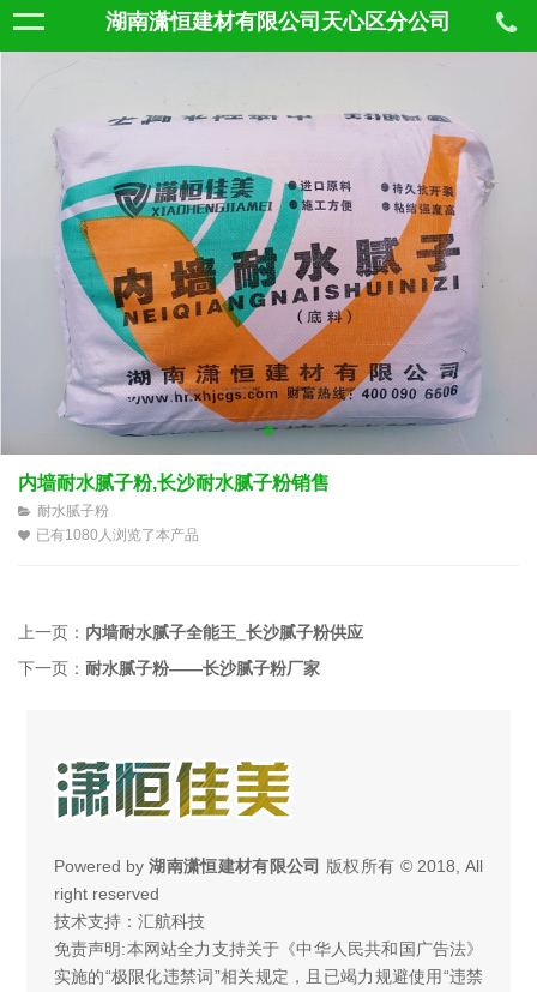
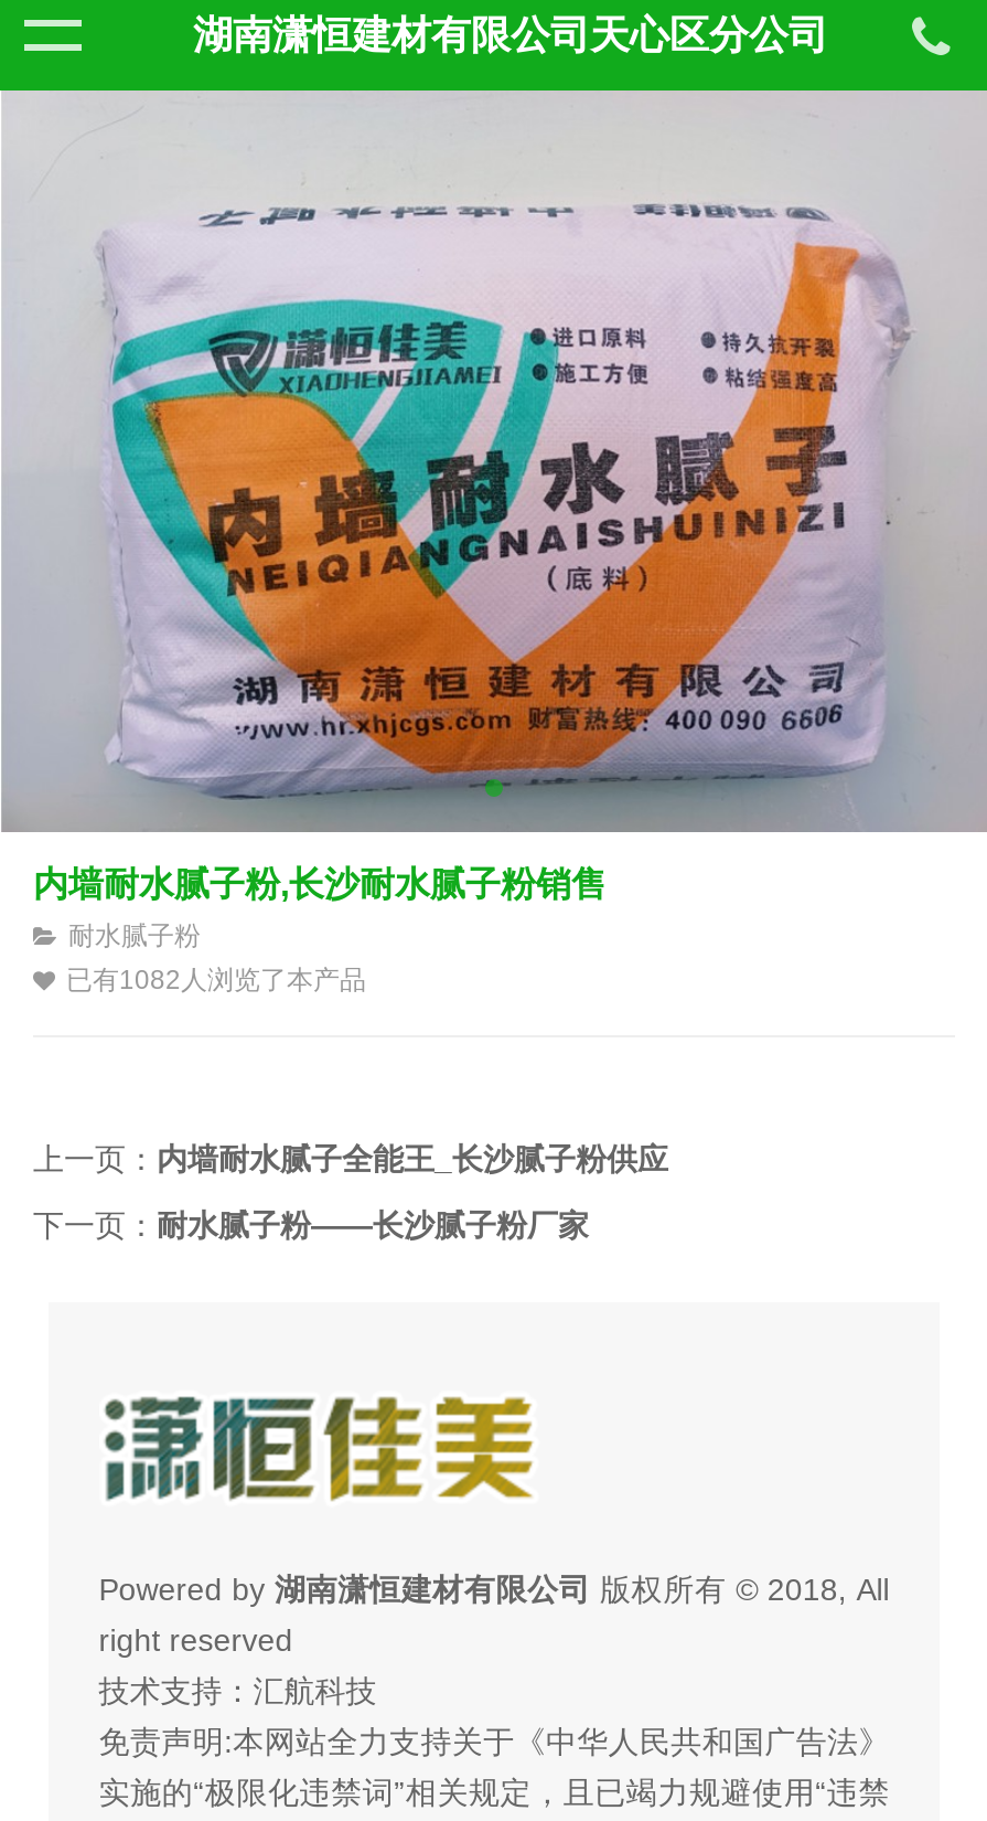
- 已有1080人浏览了本产品
+ 已有1082人浏览了本产品
